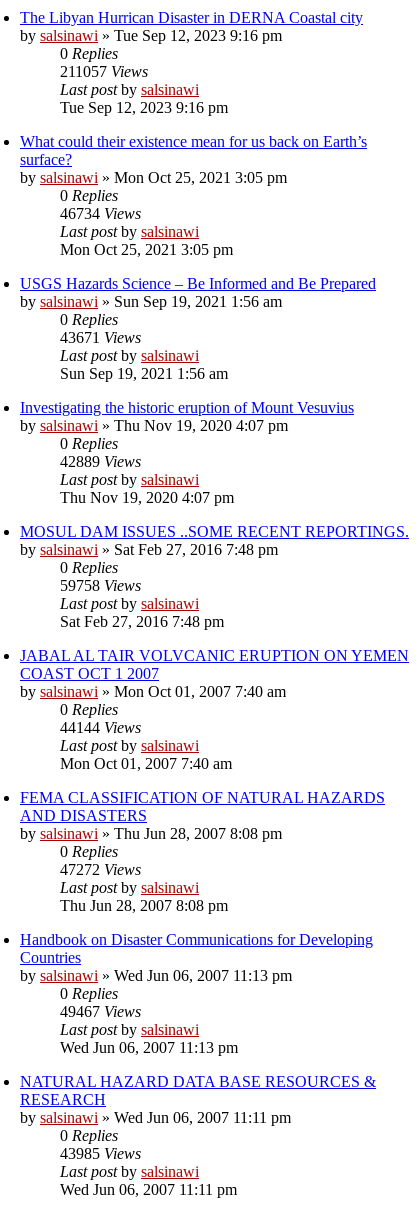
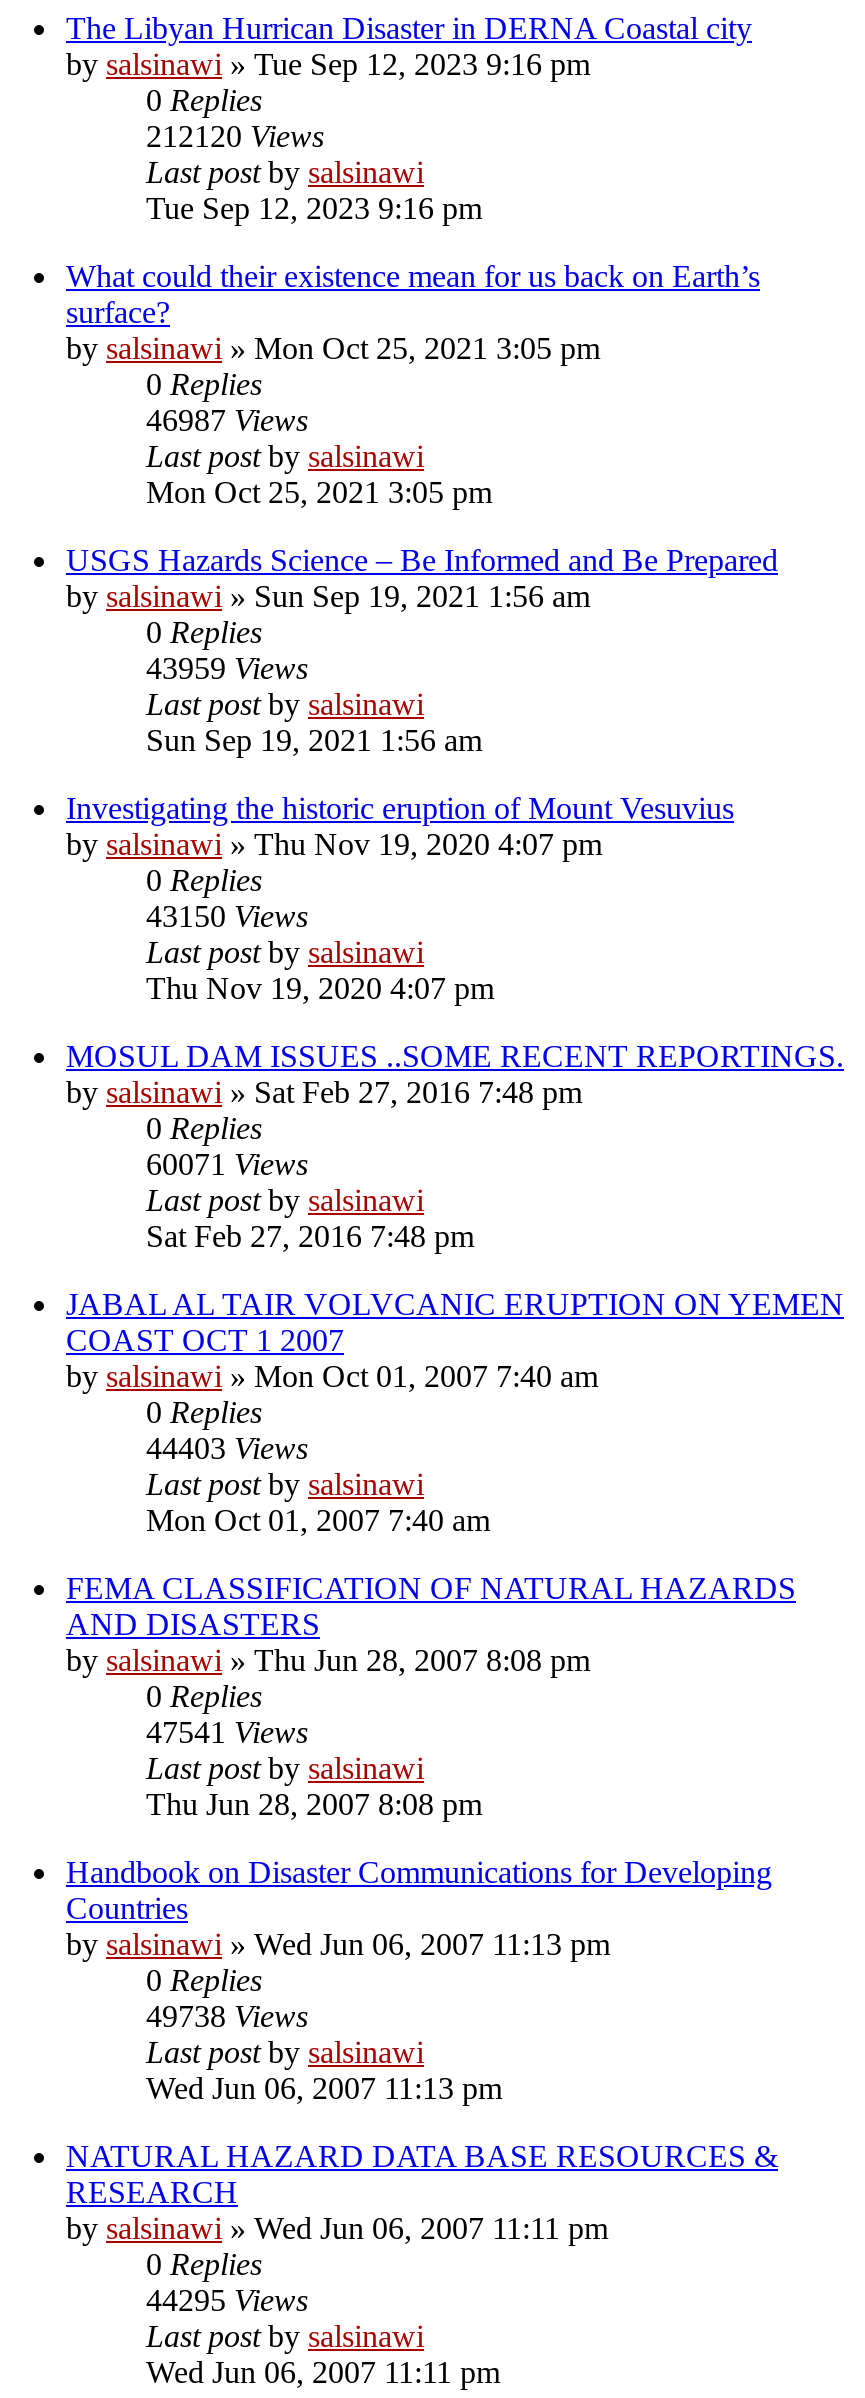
- 211057 Views
+ 212120 Views

- 46734 Views
+ 46987 Views

- 43671 Views
+ 43959 Views

- 42889 Views
+ 43150 Views

- 59758 Views
+ 60071 Views

- 44144 Views
+ 44403 Views

- 47272 Views
+ 47541 Views

- 49467 Views
+ 49738 Views

- 43985 Views
+ 44295 Views
